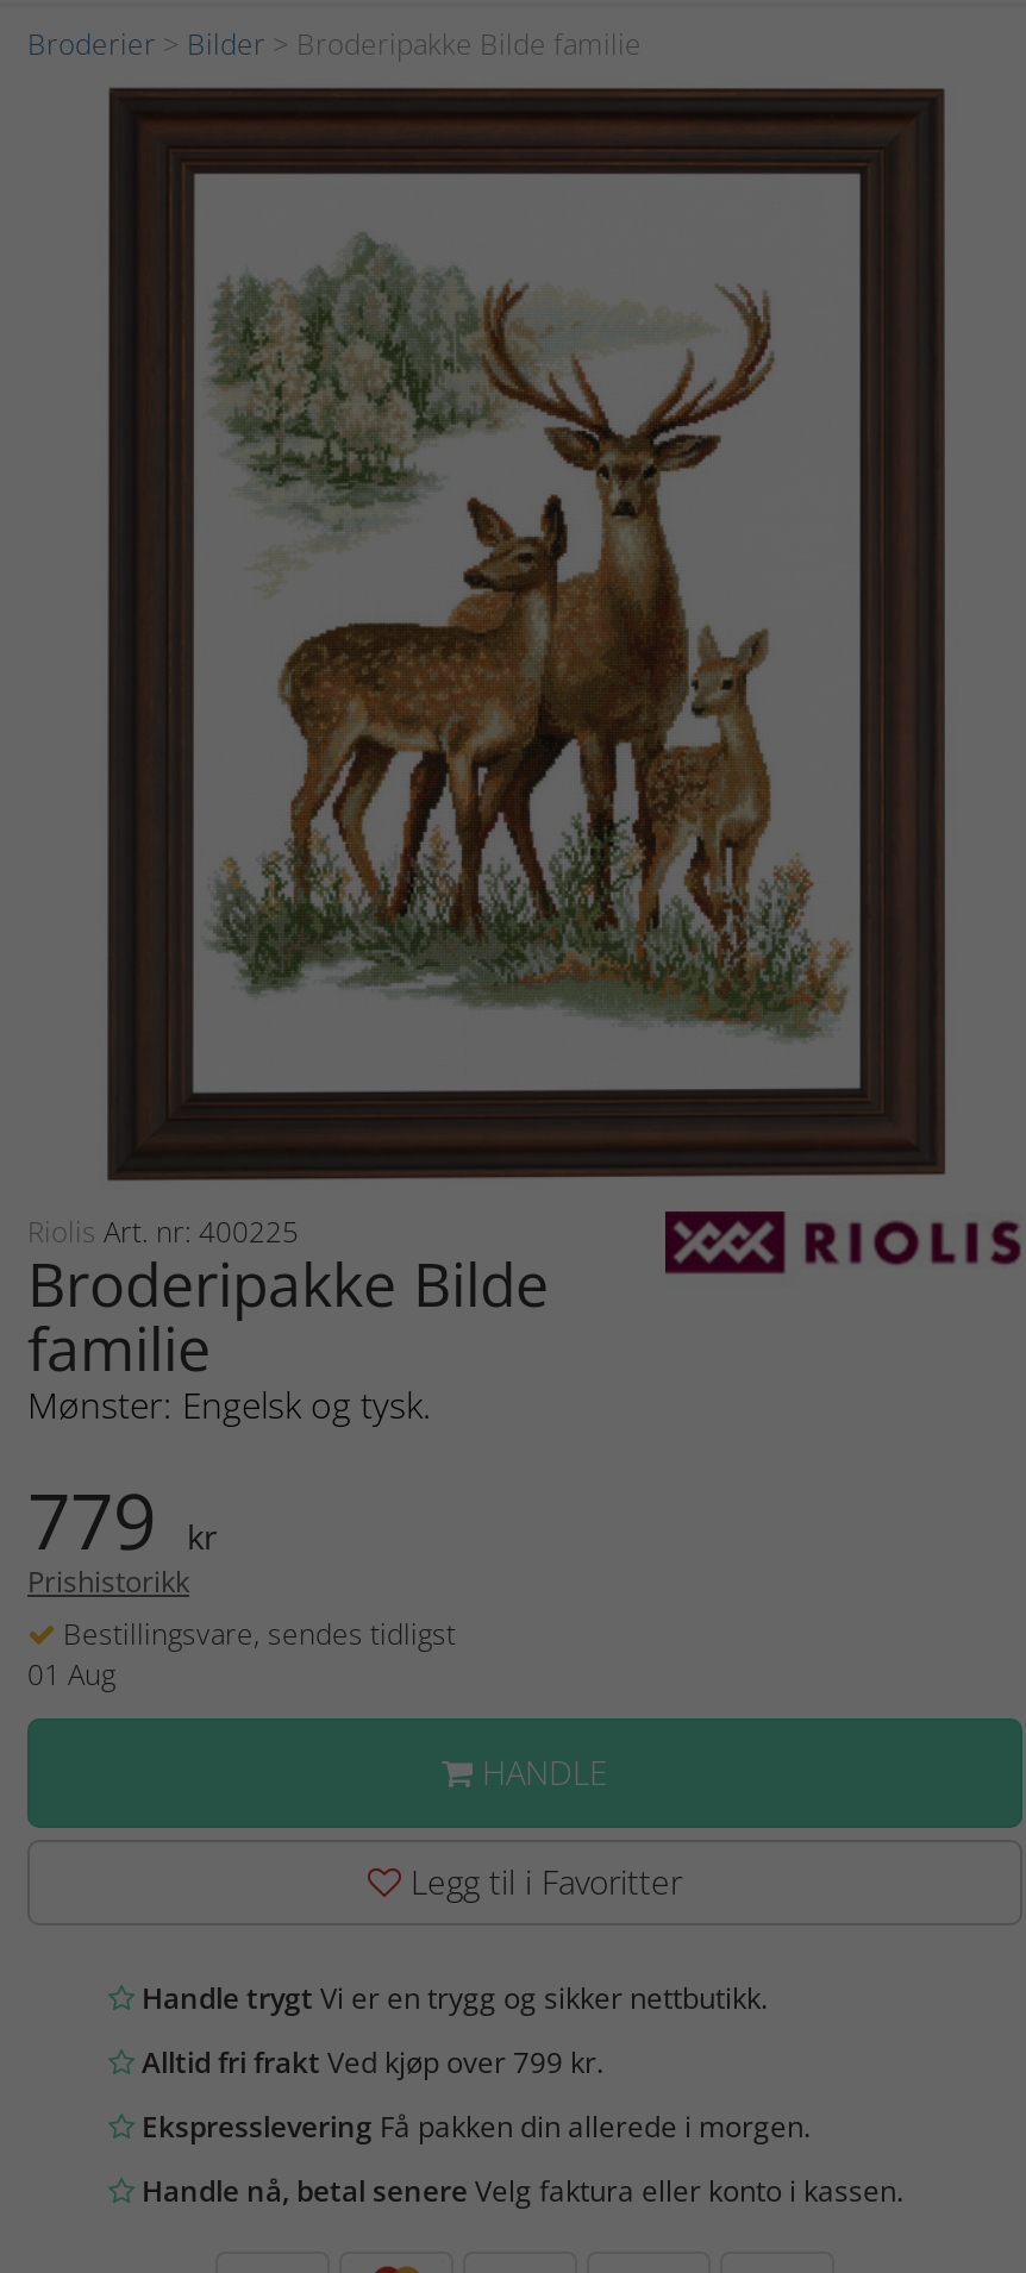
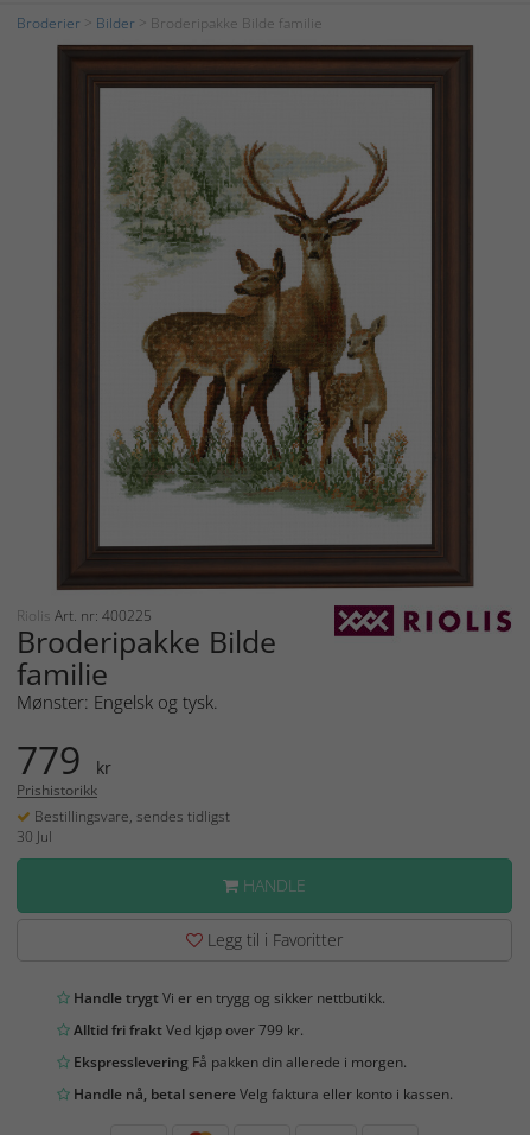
- 01 Aug
+ 30 Jul
